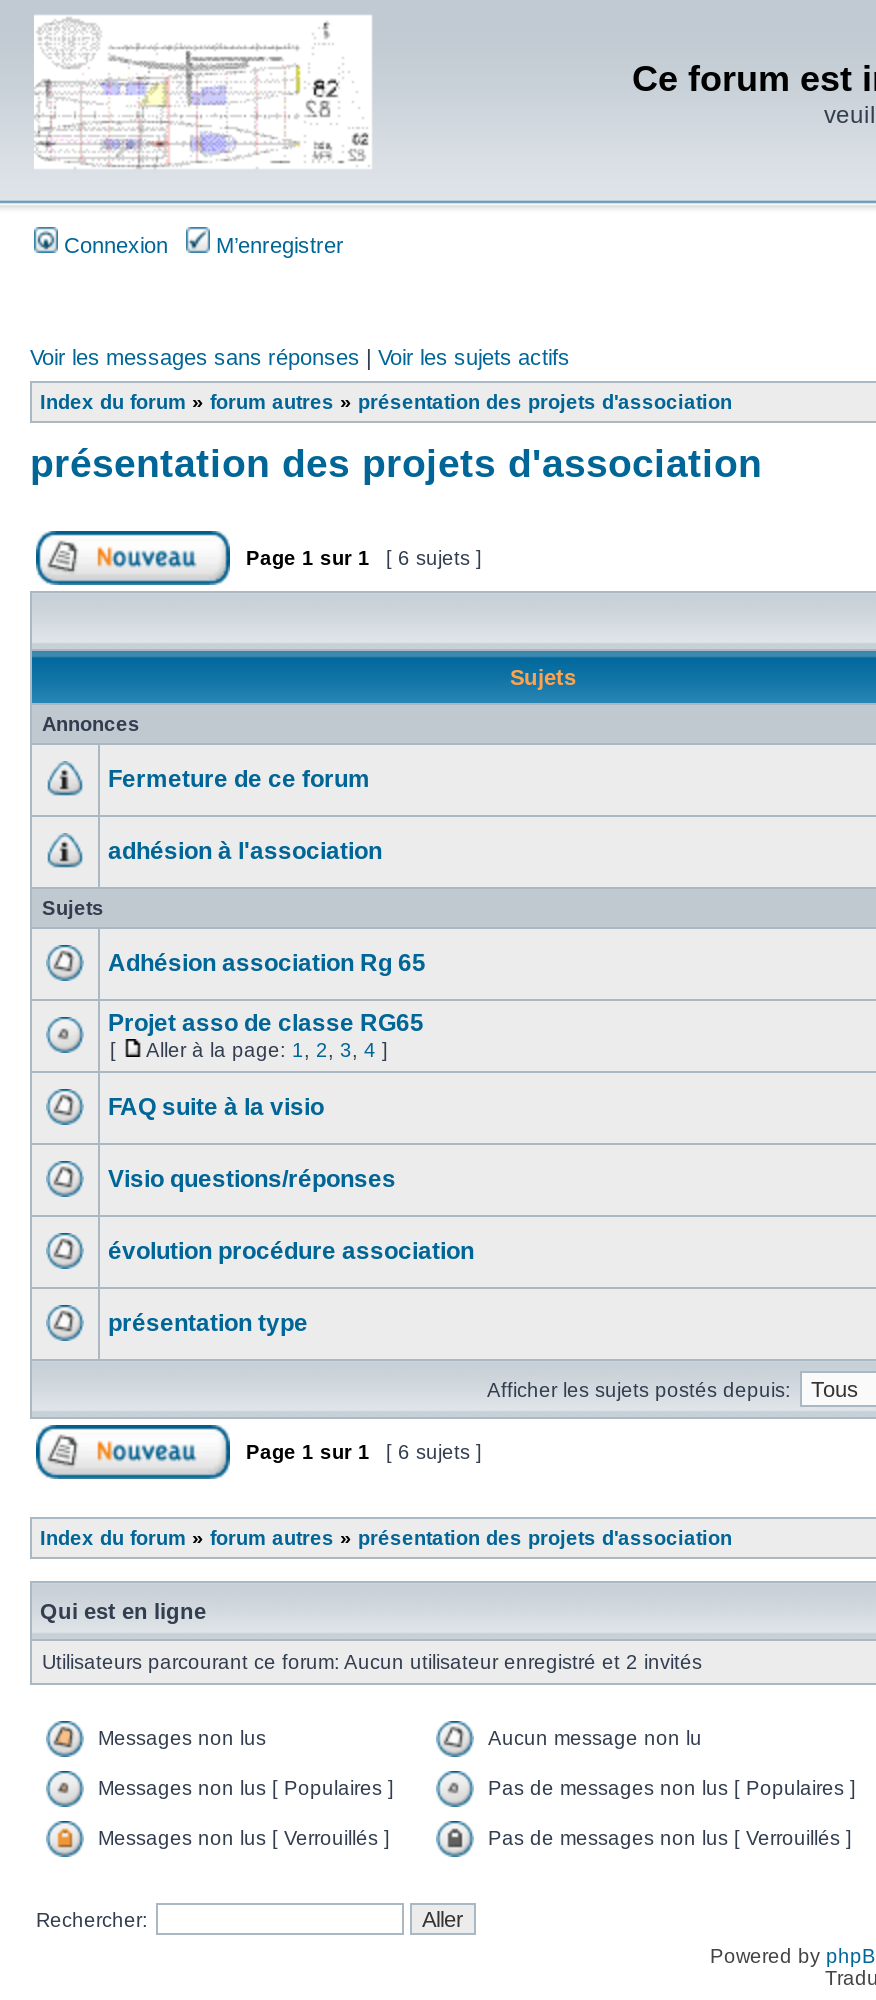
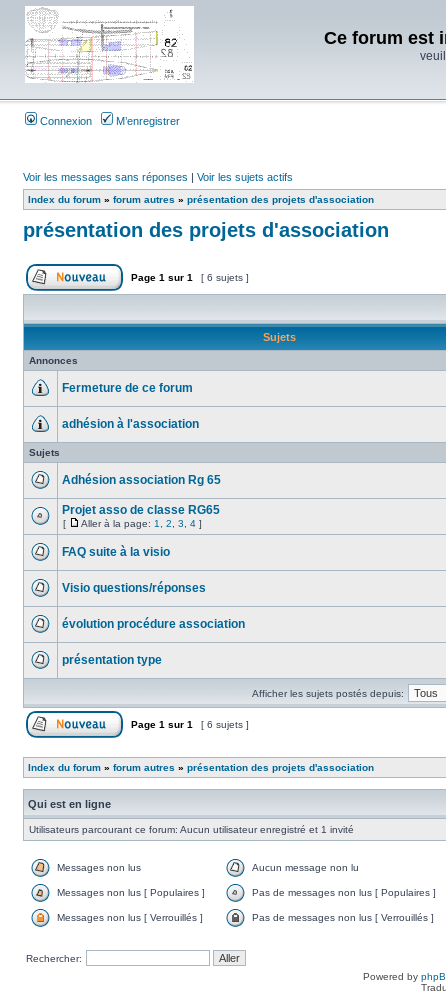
- Utilisateurs parcourant ce forum: Aucun utilisateur enregistré et 2 invités
+ Utilisateurs parcourant ce forum: Aucun utilisateur enregistré et 1 invité
